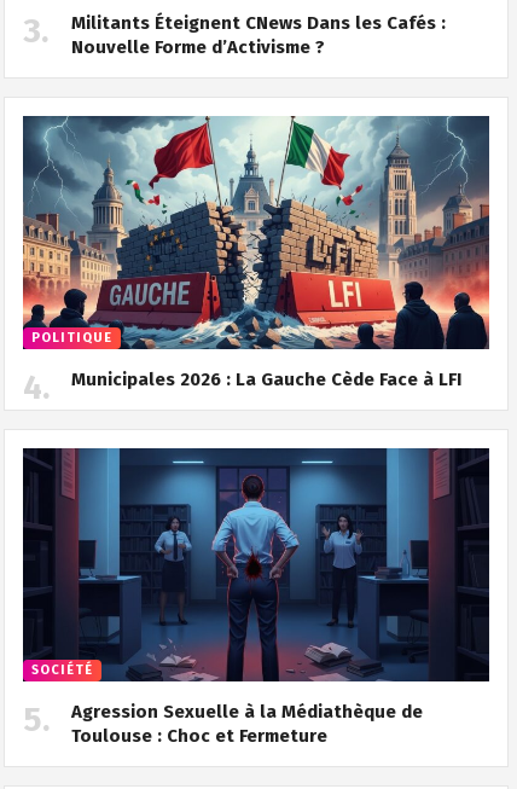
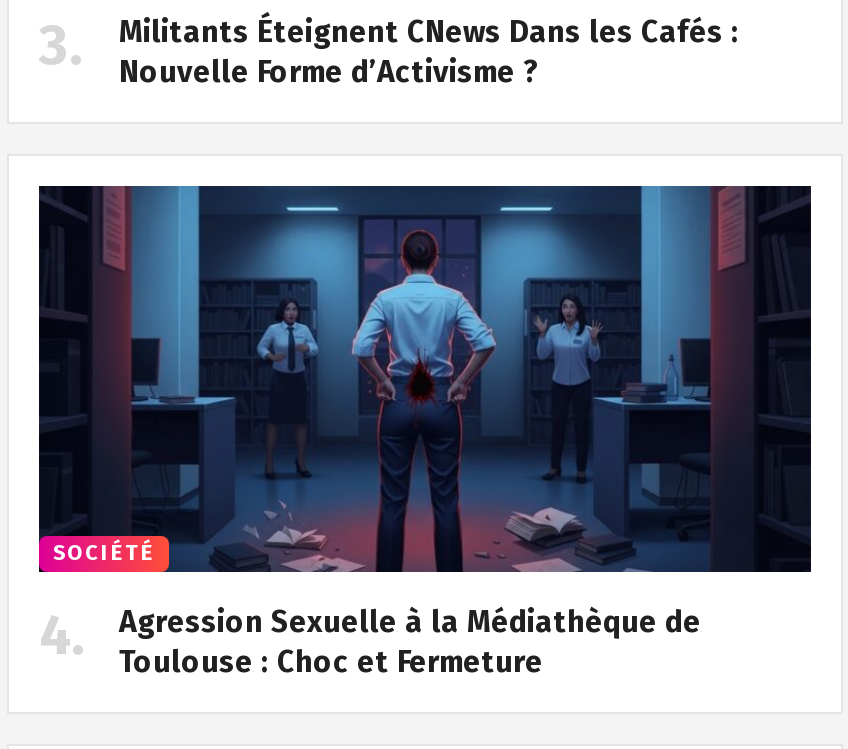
- [image]
- POLITIQUE
- Municipales 2026 : La Gauche Cède Face à LFI
